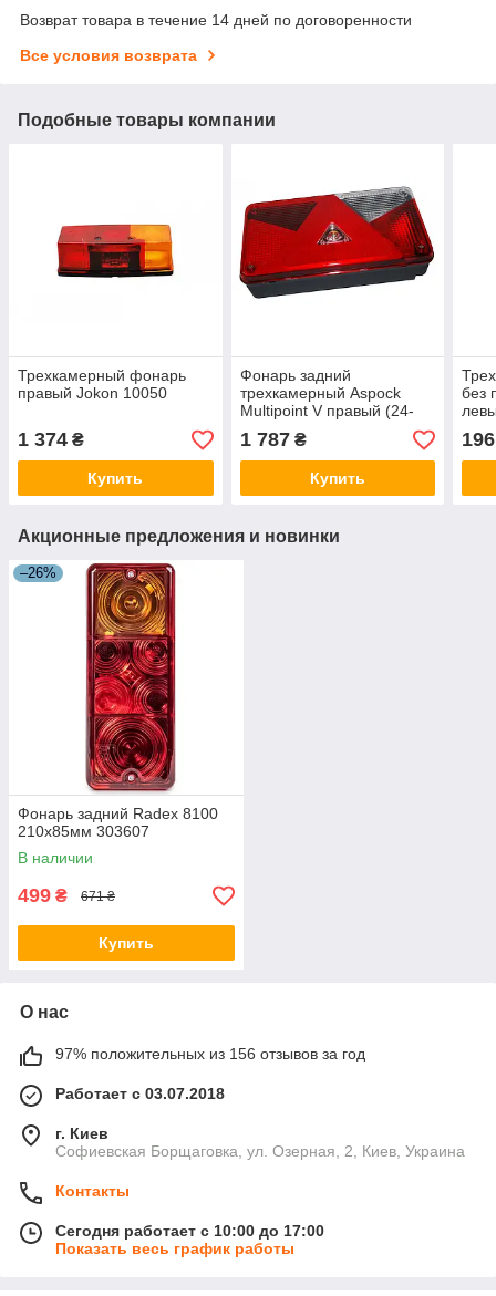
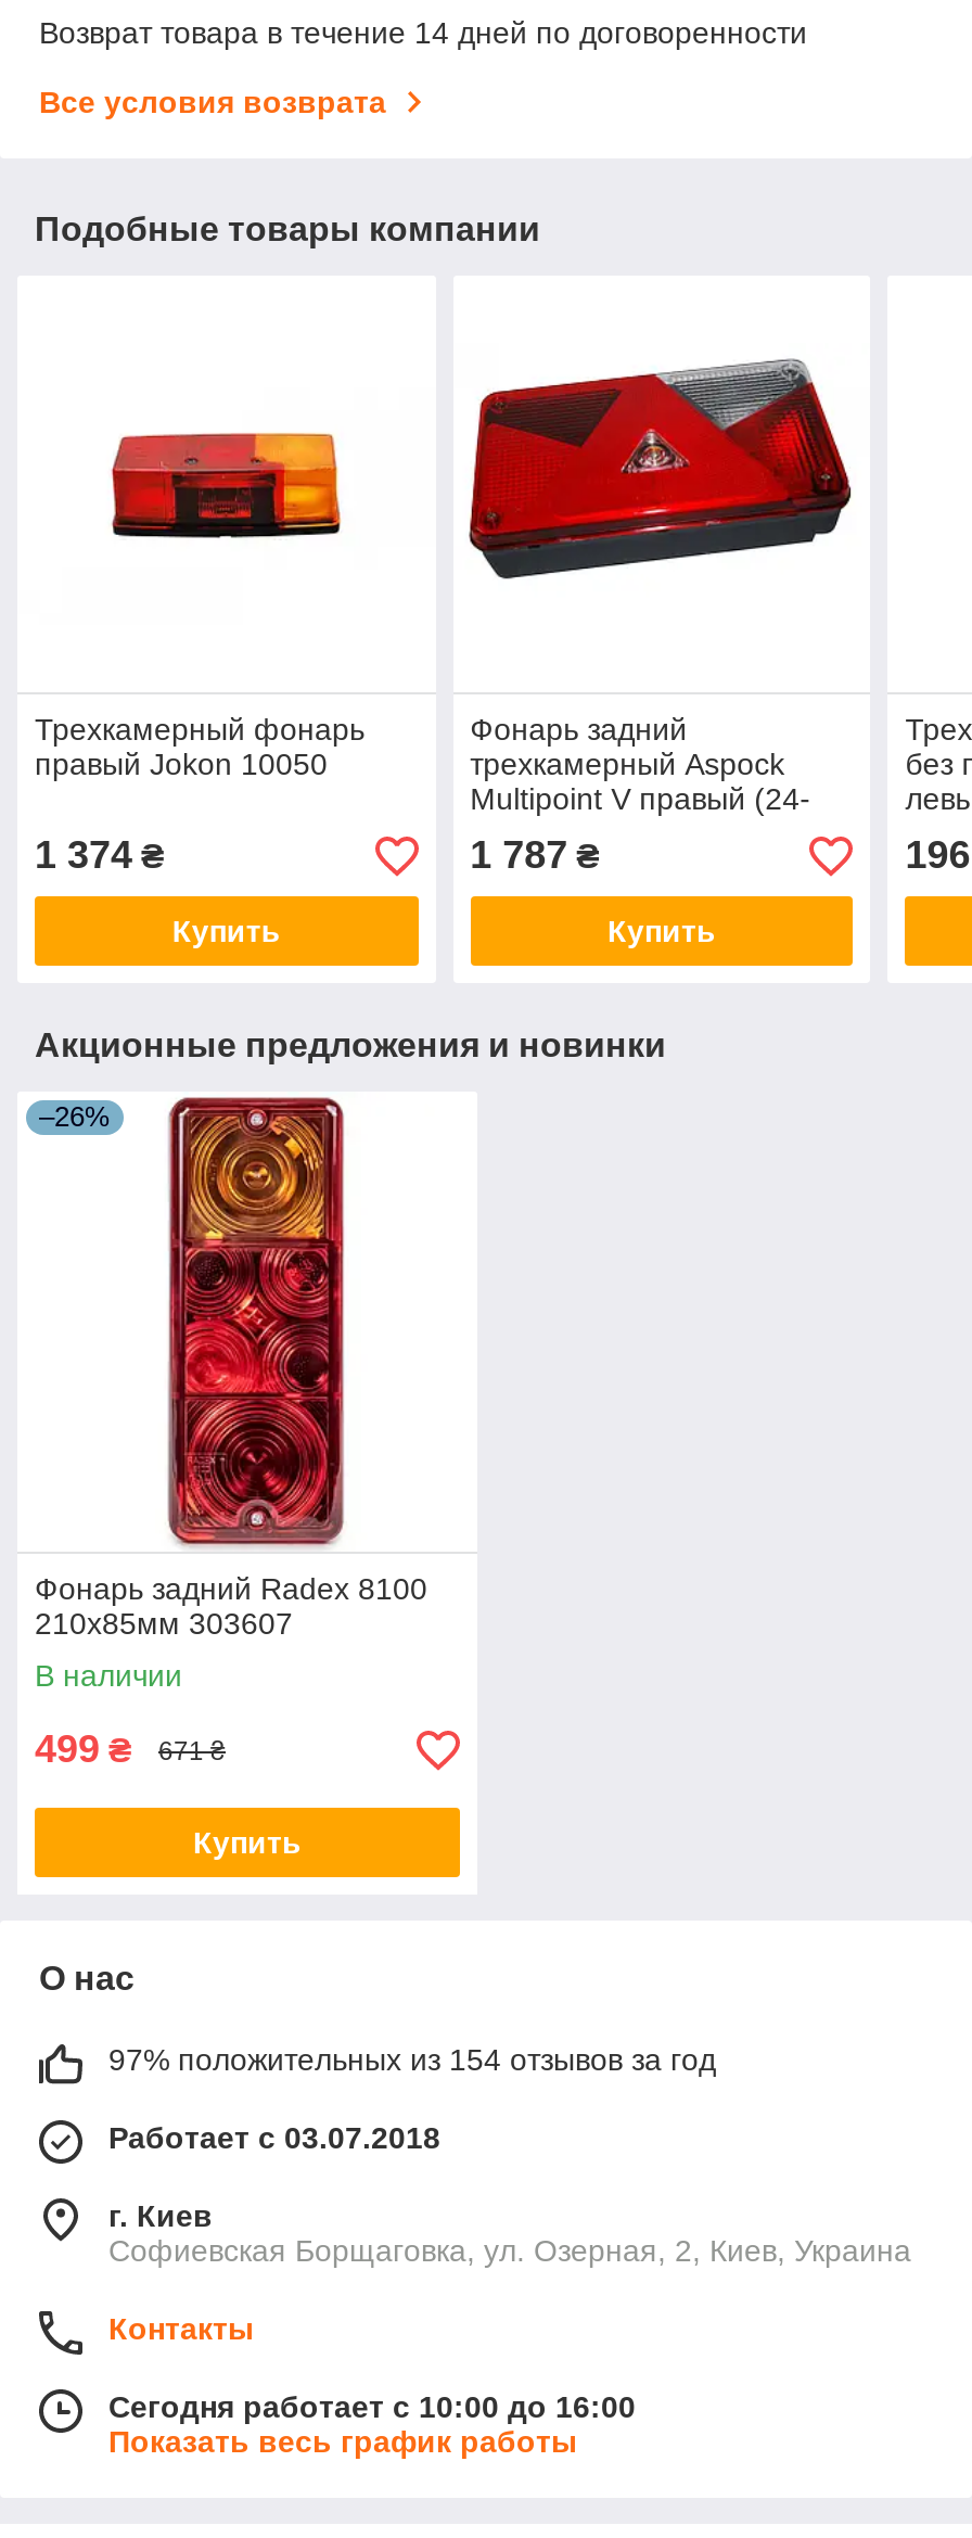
- 97% положительных из 156 отзывов за год
+ 97% положительных из 154 отзывов за год

- Сегодня работает с 10:00 до 17:00
+ Сегодня работает с 10:00 до 16:00
